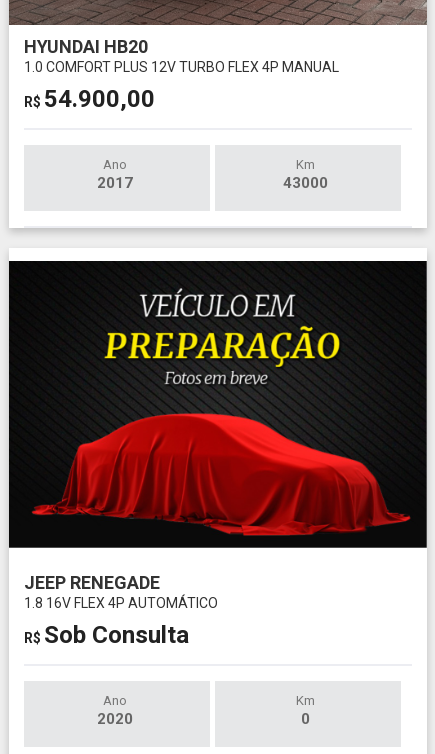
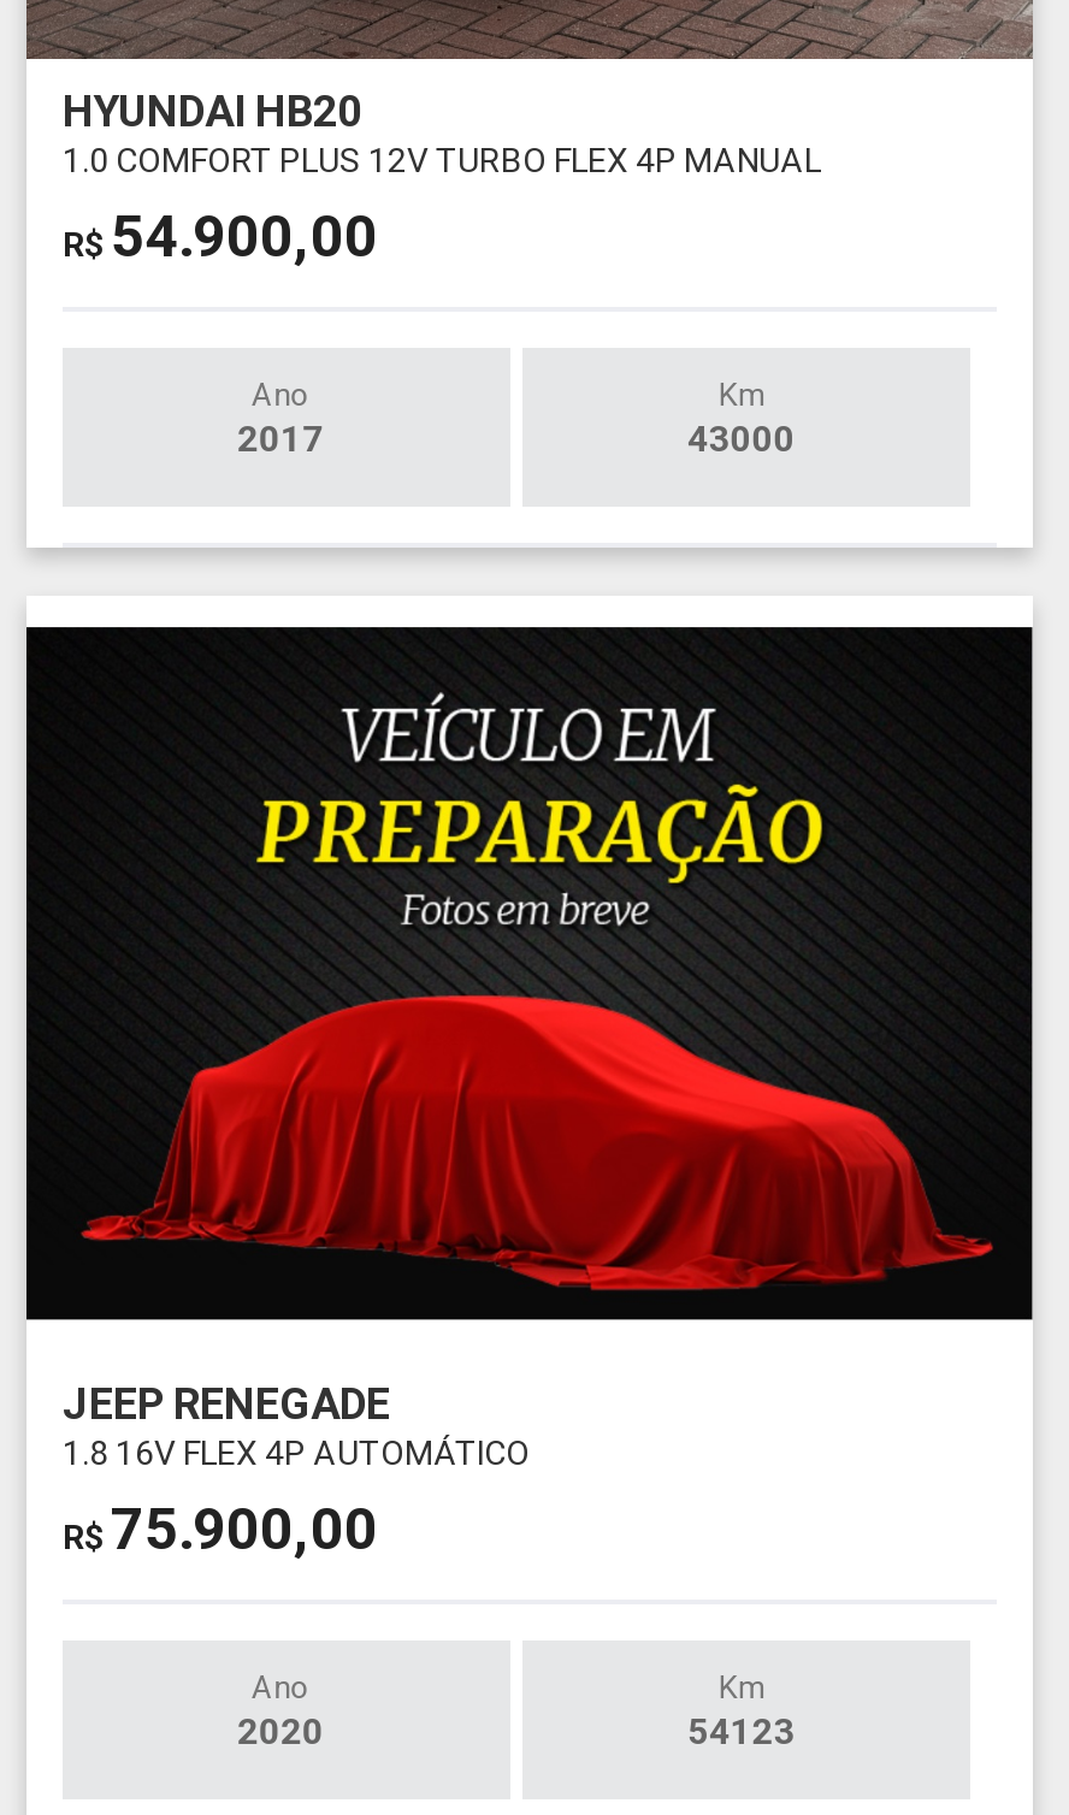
- R$Sob Consulta
+ R$75.900,00

- 0
+ 54123
